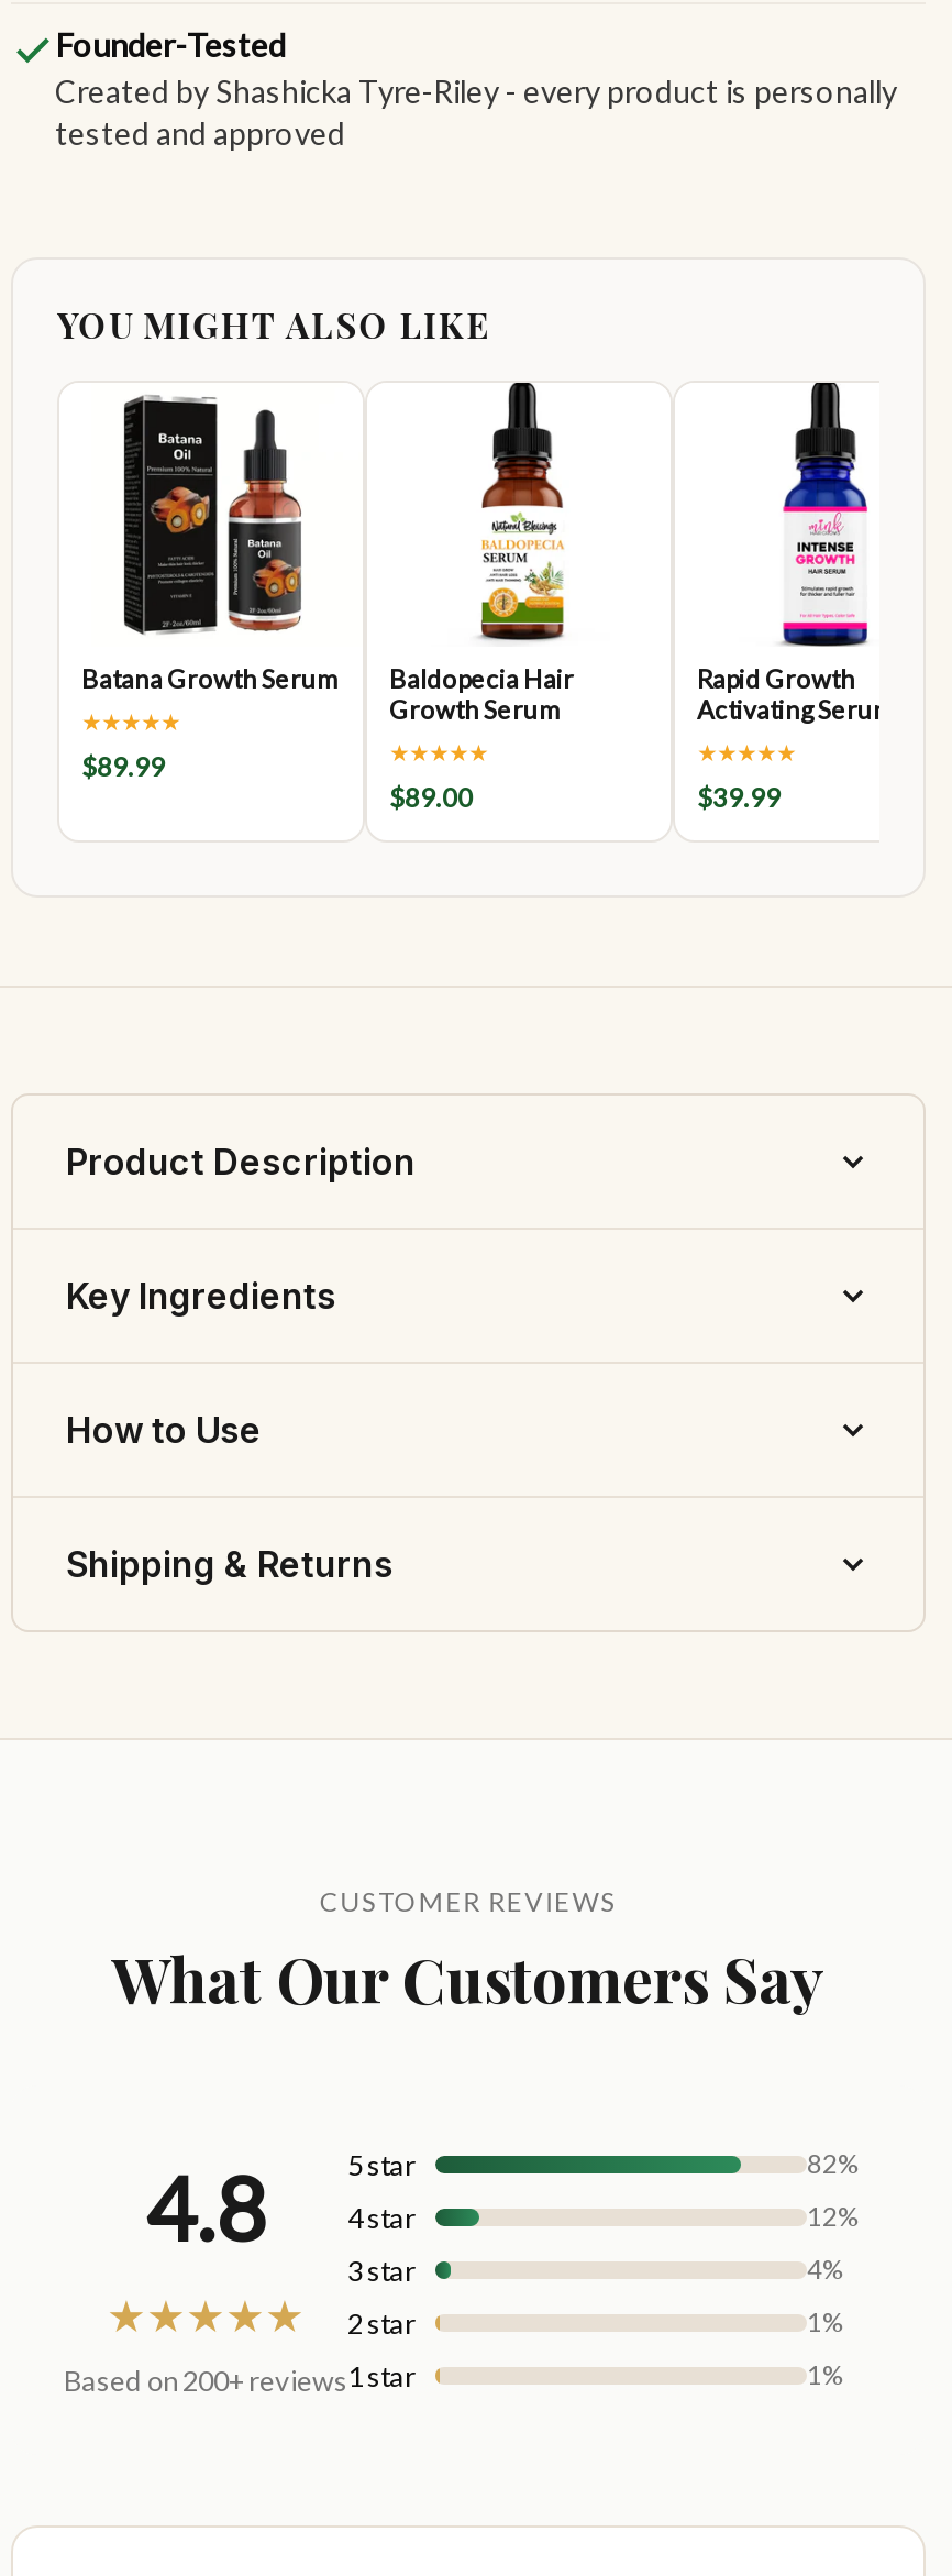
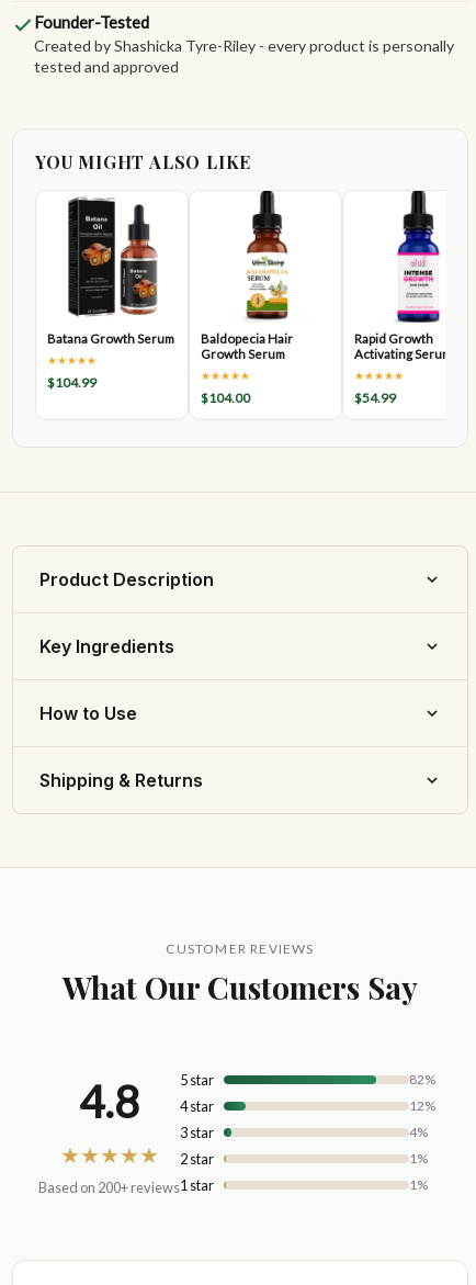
- $89.99
+ $104.99

- $89.00
+ $104.00

- $39.99
+ $54.99
